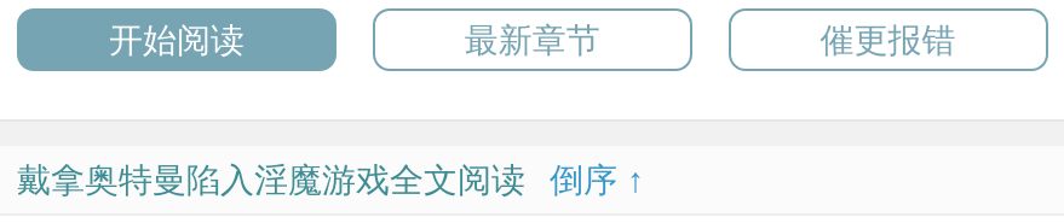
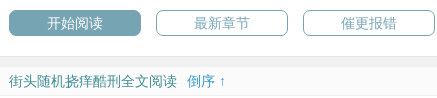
- 戴拿奥特曼陷入淫魔游戏全文阅读
+ 街头随机挠痒酷刑全文阅读
